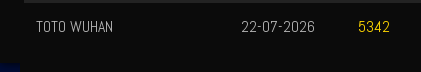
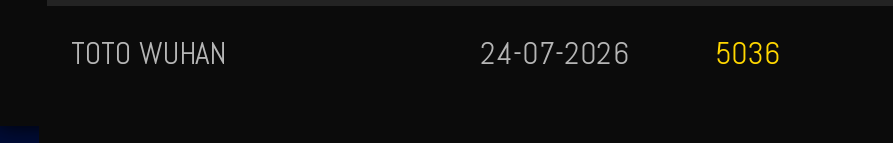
- 22-07-2026
+ 24-07-2026

- 5342
+ 5036
